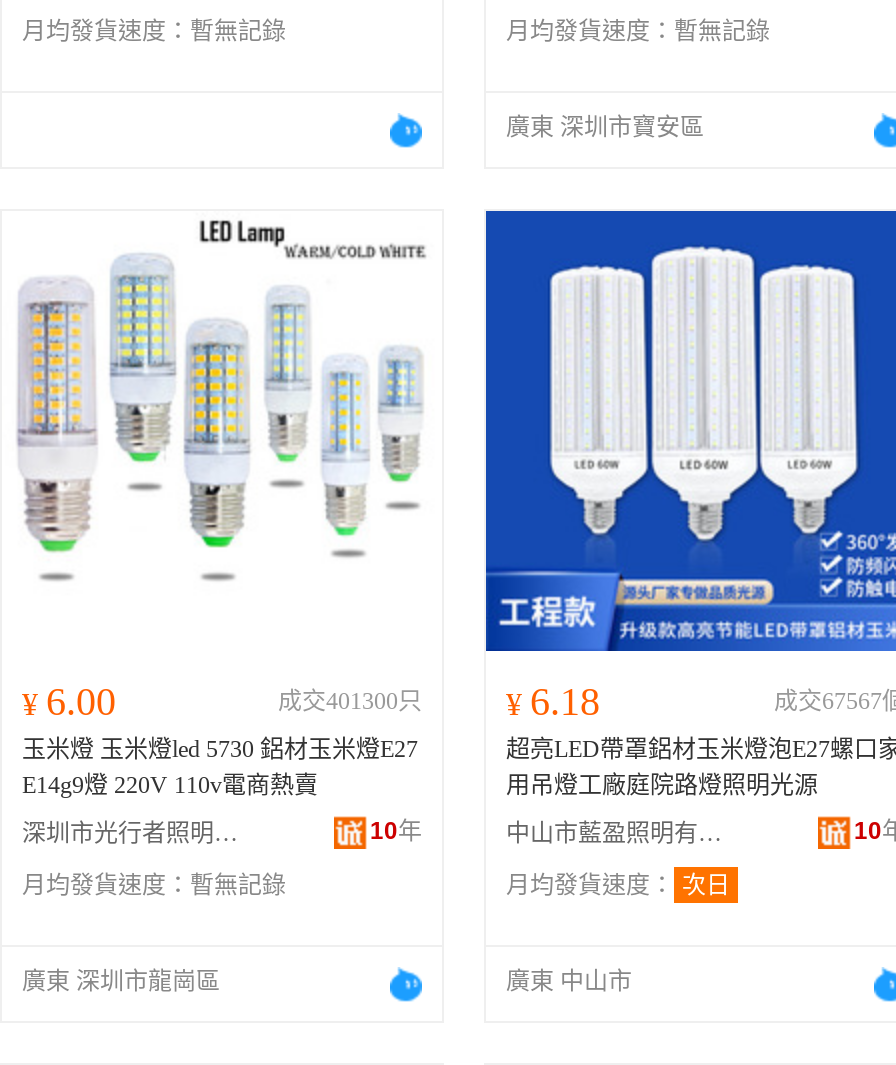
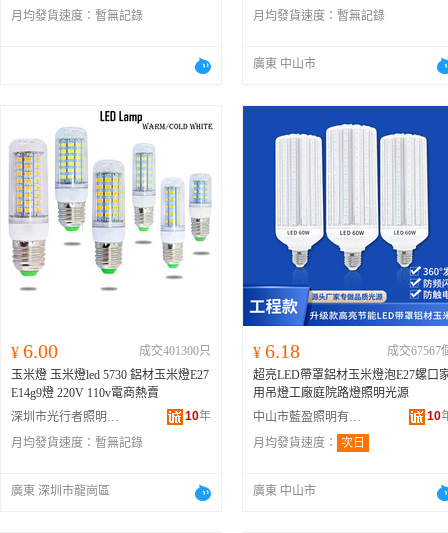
- 廣東 深圳市寶安區
+ 廣東 中山市
